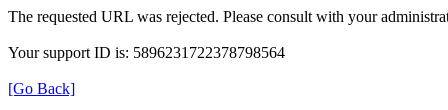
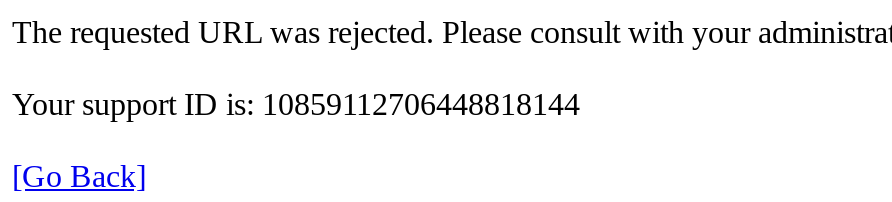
- Your support ID is: 5896231722378798564
+ Your support ID is: 10859112706448818144
